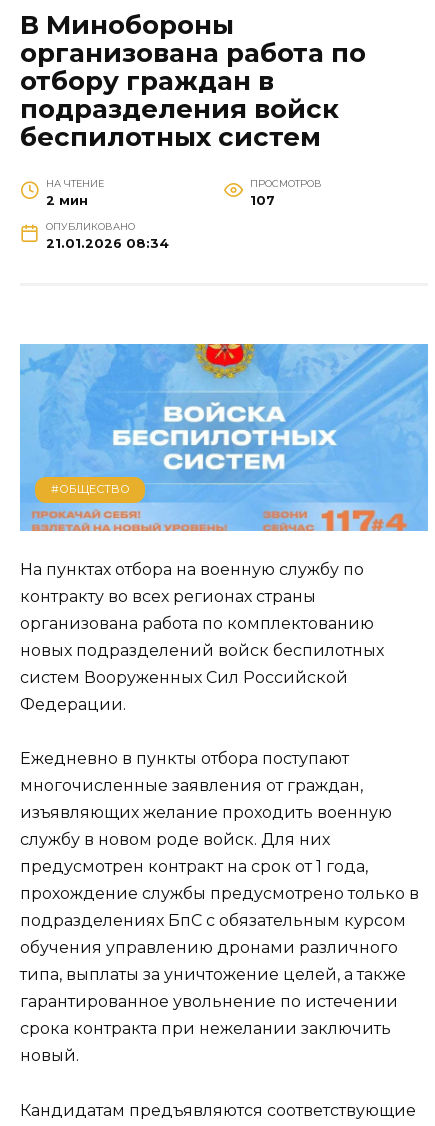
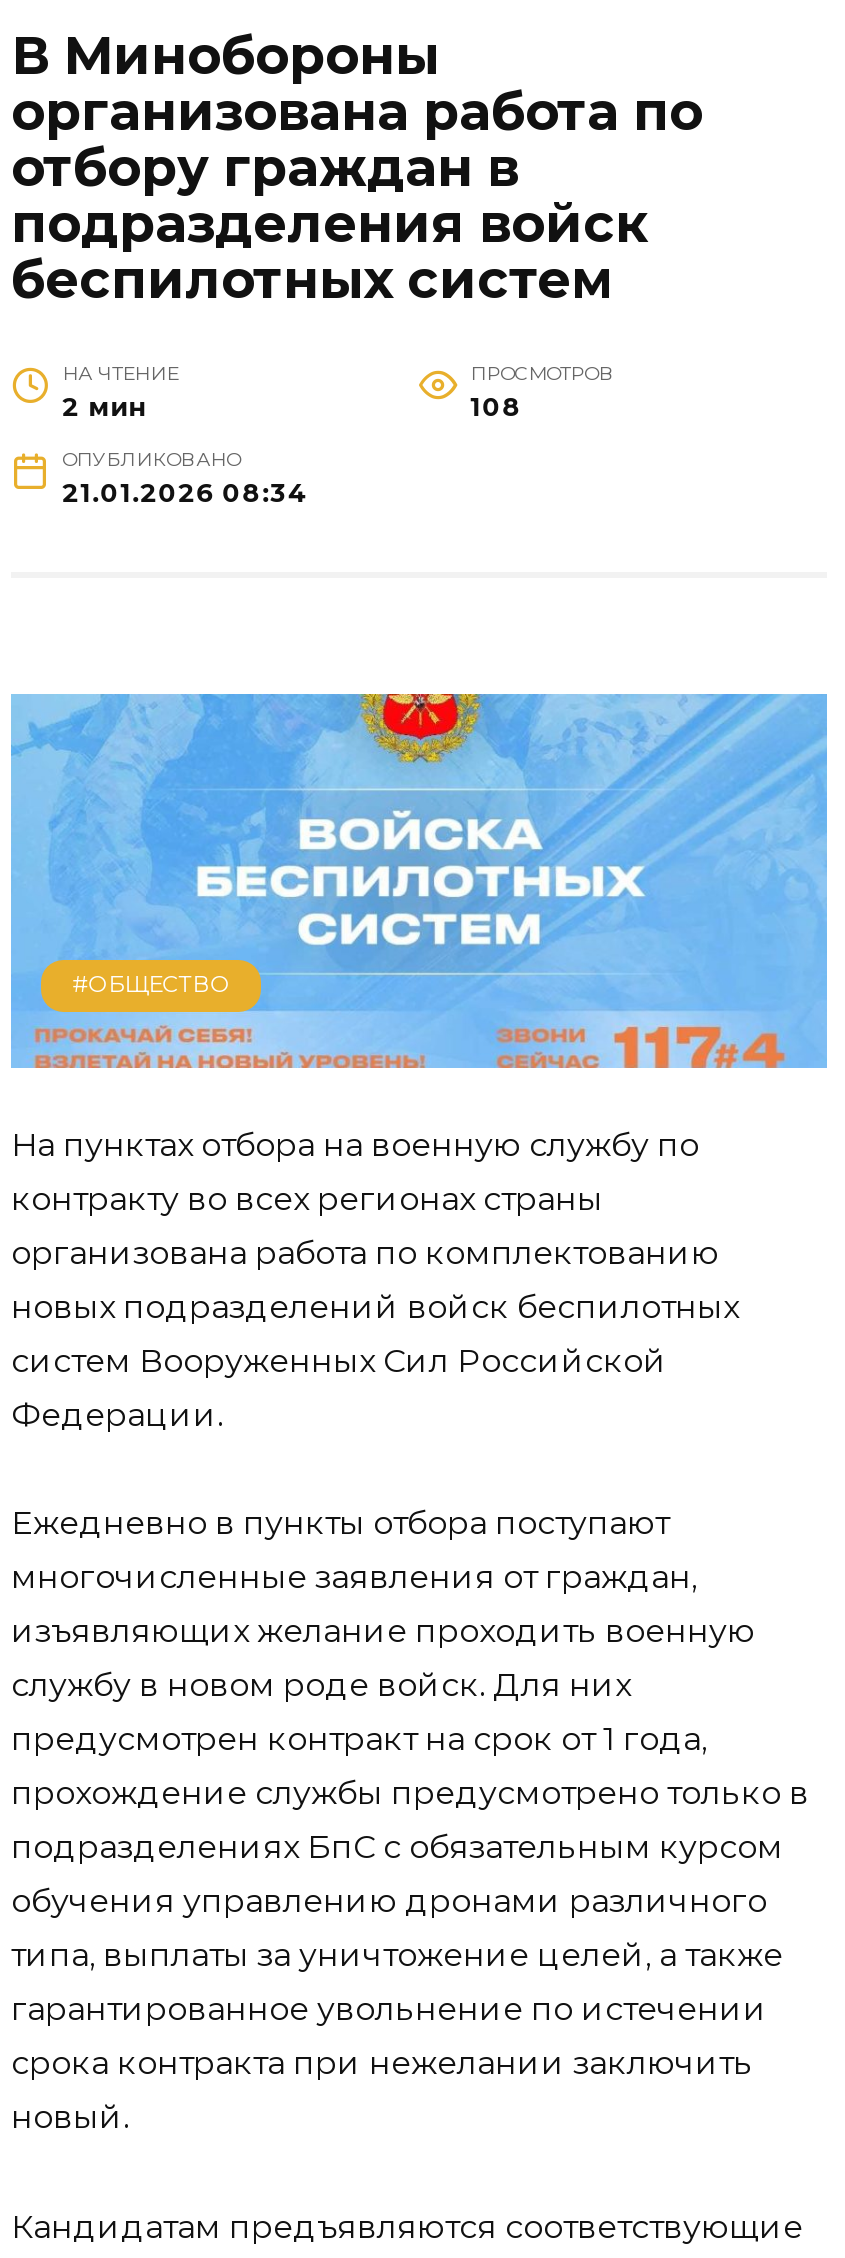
- 107
+ 108
